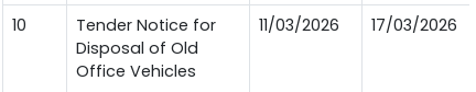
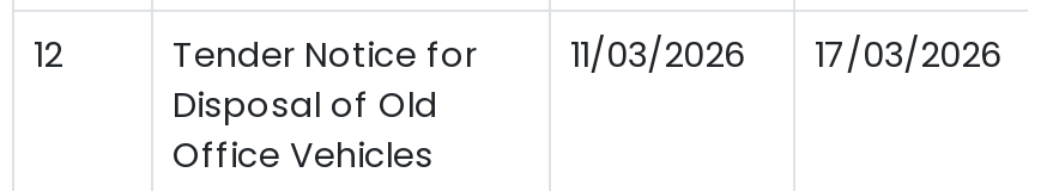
- 10
+ 12
